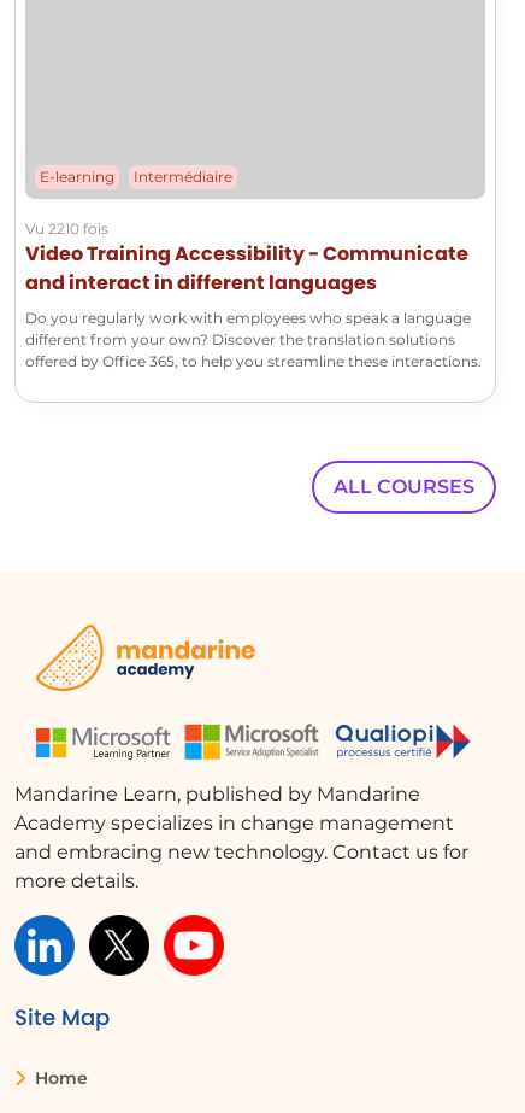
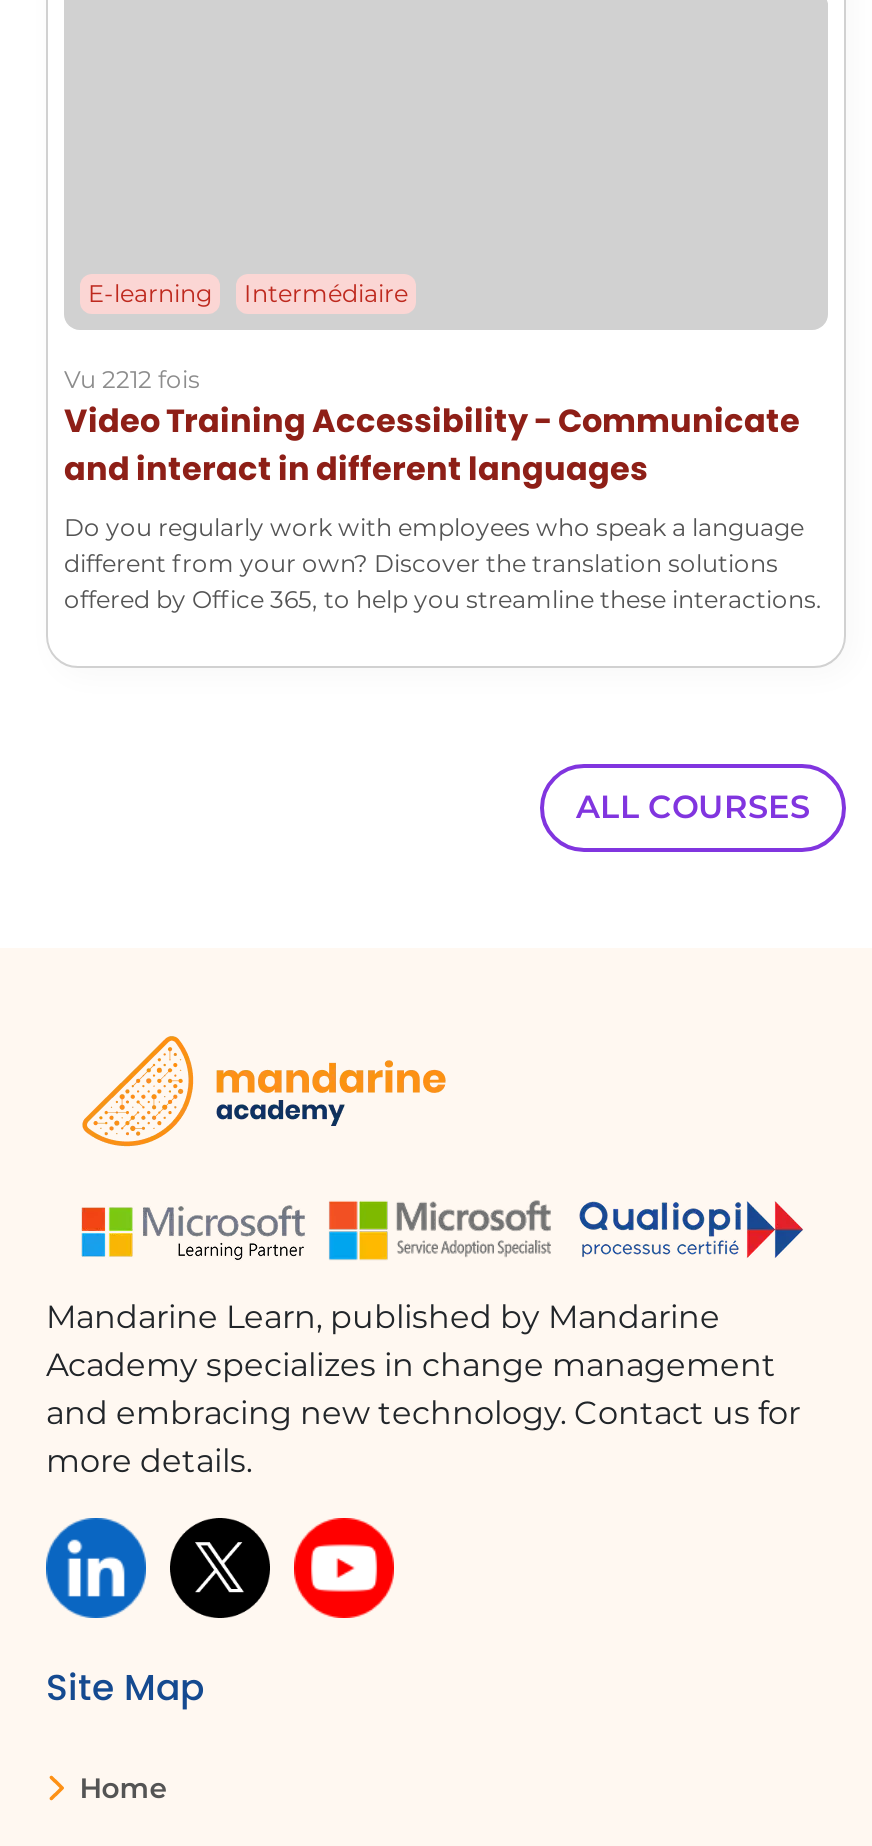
- Vu 2210 fois
+ Vu 2212 fois
